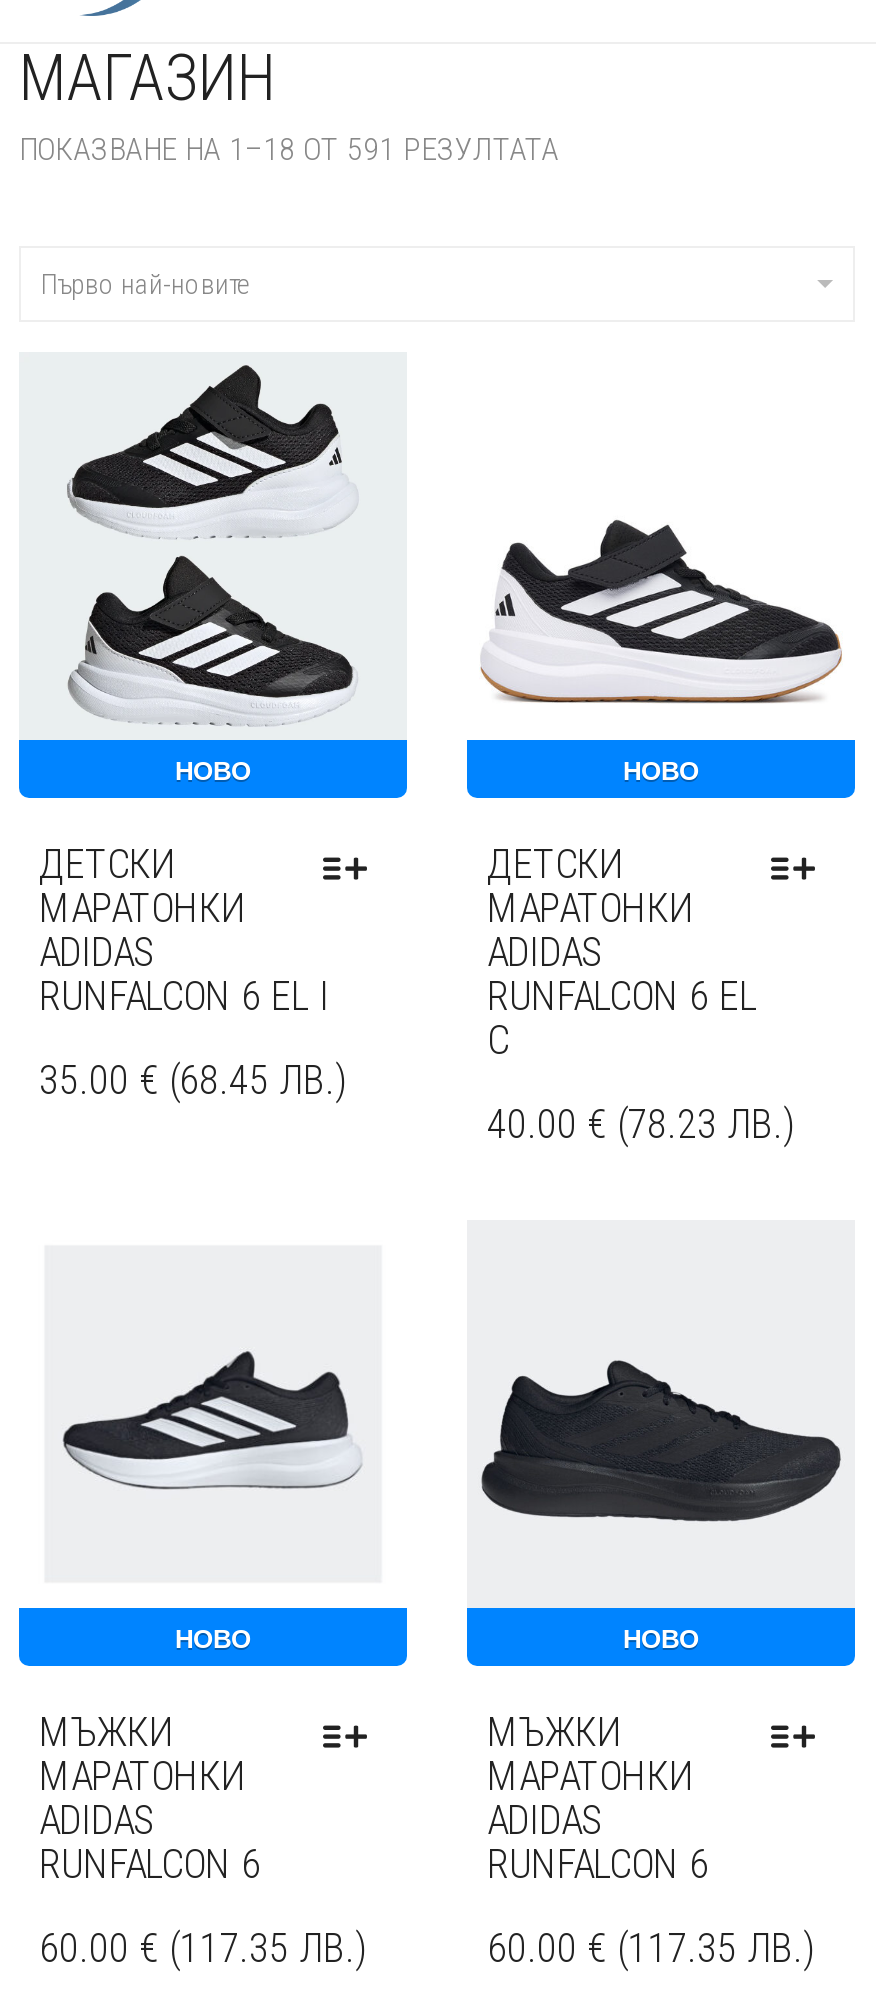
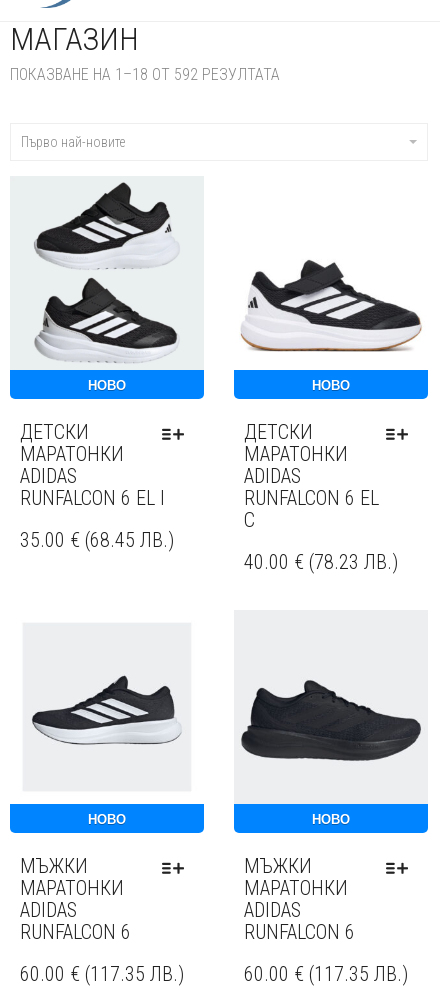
- ПОКАЗВАНЕ НА 1–18 ОТ 591 РЕЗУЛТАТА
+ ПОКАЗВАНЕ НА 1–18 ОТ 592 РЕЗУЛТАТА
